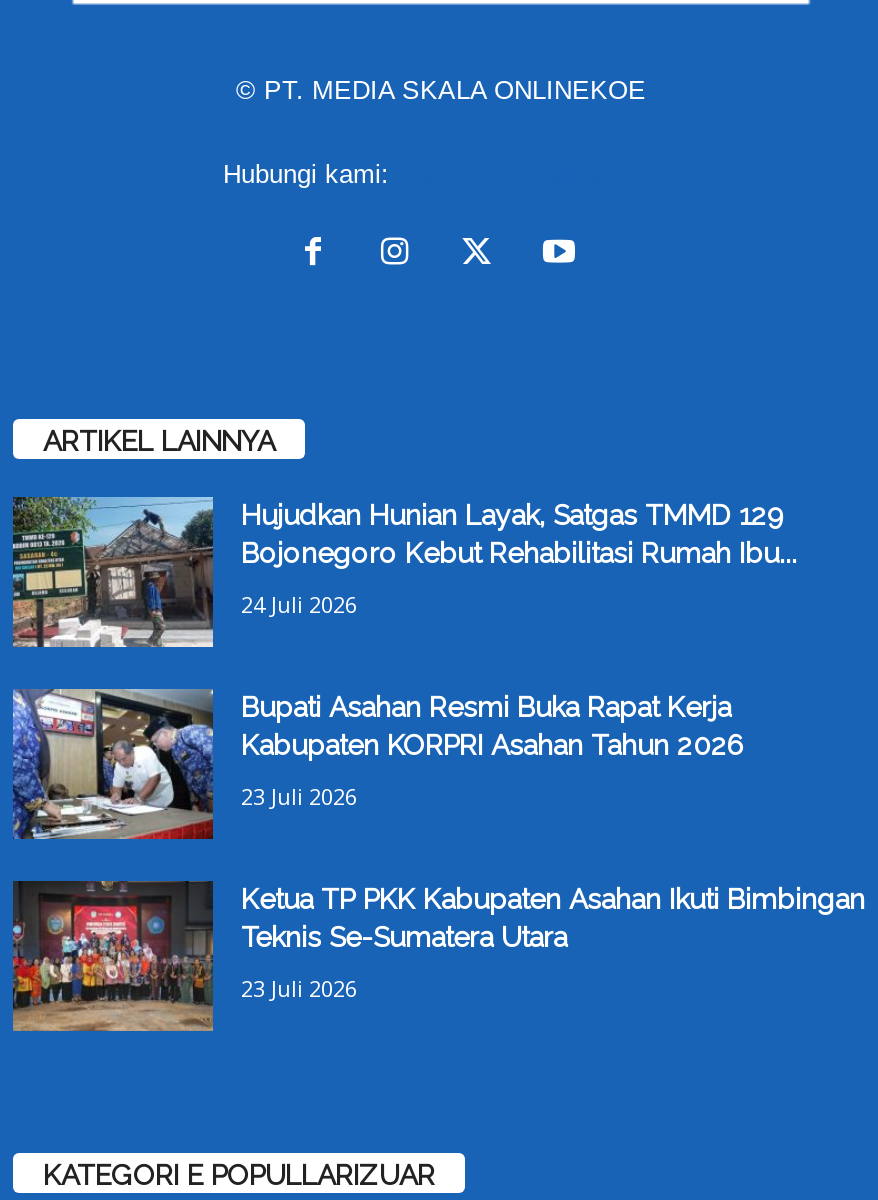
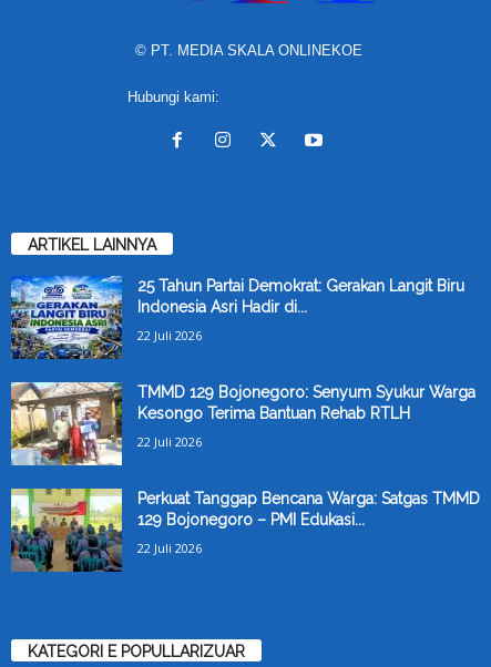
- [image]
- Hujudkan Hunian Layak, Satgas TMMD 129
- Bojonegoro Kebut Rehabilitasi Rumah Ibu...
+ [image]
+ 25 Tahun Partai Demokrat: Gerakan Langit Biru
+ Indonesia Asri Hadir di...

- 24 Juli 2026
+ 22 Juli 2026

- [image]
- Bupati Asahan Resmi Buka Rapat Kerja
- Kabupaten KORPRI Asahan Tahun 2026
+ [image]
+ TMMD 129 Bojonegoro: Senyum Syukur Warga
+ Kesongo Terima Bantuan Rehab RTLH

- 23 Juli 2026
+ 22 Juli 2026

- [image]
- Ketua TP PKK Kabupaten Asahan Ikuti Bimbingan
- Teknis Se-Sumatera Utara
+ [image]
+ Perkuat Tanggap Bencana Warga: Satgas TMMD
+ 129 Bojonegoro – PMI Edukasi...

- 23 Juli 2026
+ 22 Juli 2026
